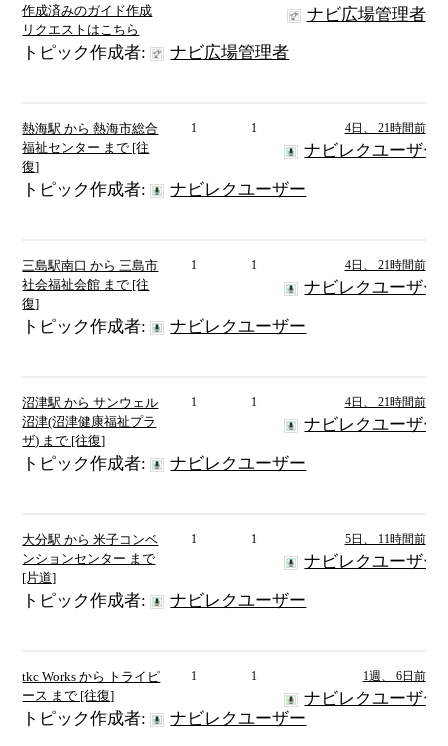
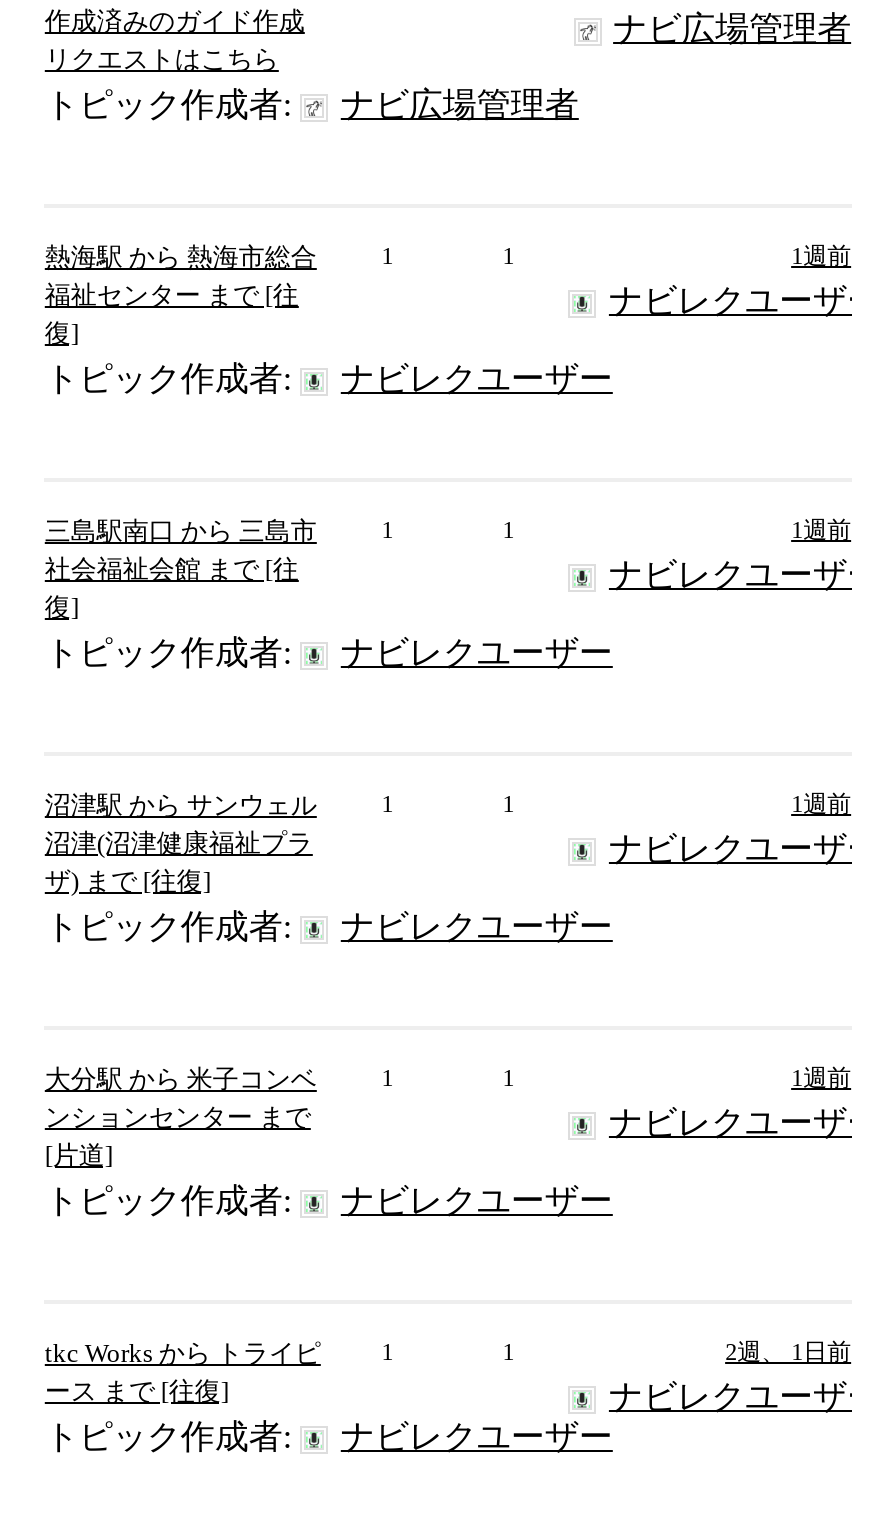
- 4日、 21時間前
+ 1週前

- 4日、 21時間前
+ 1週前

- 4日、 21時間前
+ 1週前

- 5日、 11時間前
+ 1週前

- 1週、 6日前
+ 2週、 1日前
